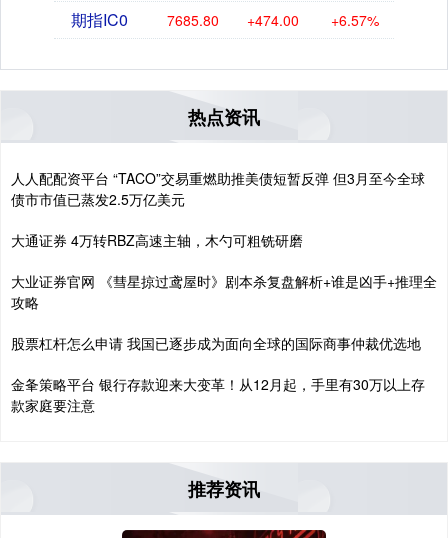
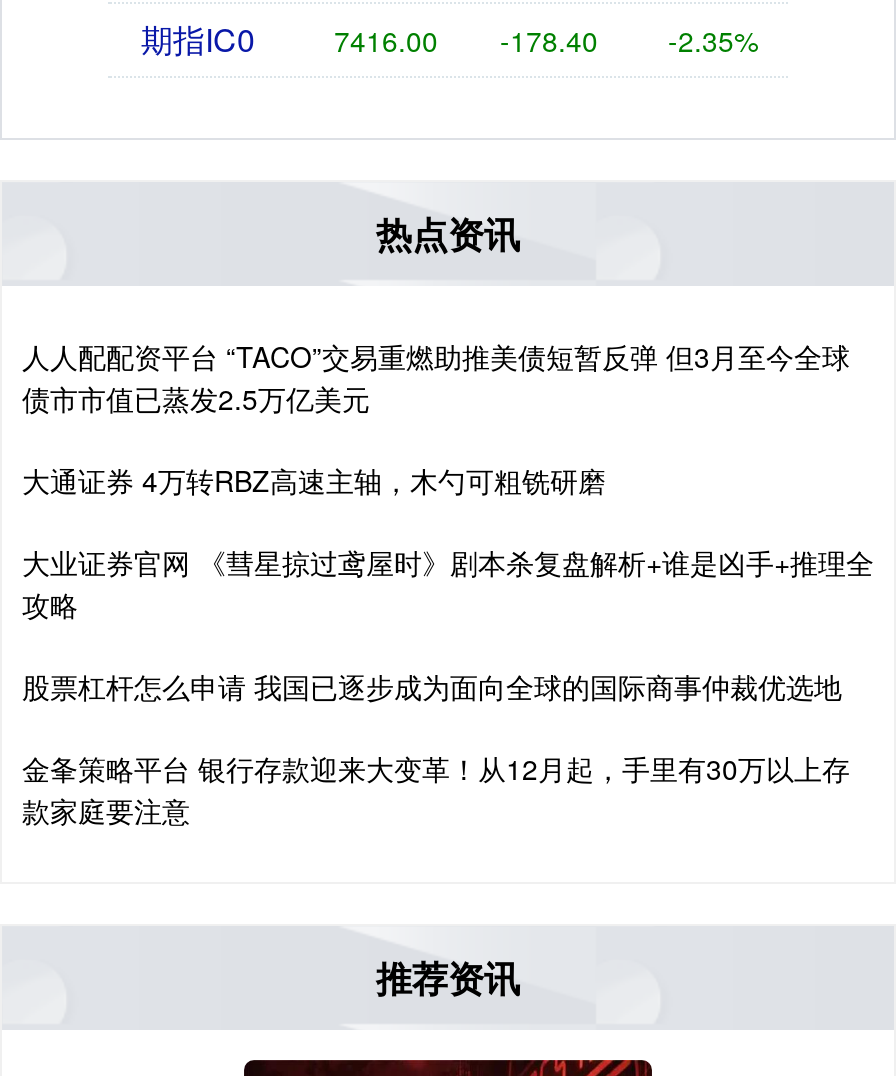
- 7685.80
+ 7416.00

- +474.00
+ -178.40

- +6.57%
+ -2.35%
